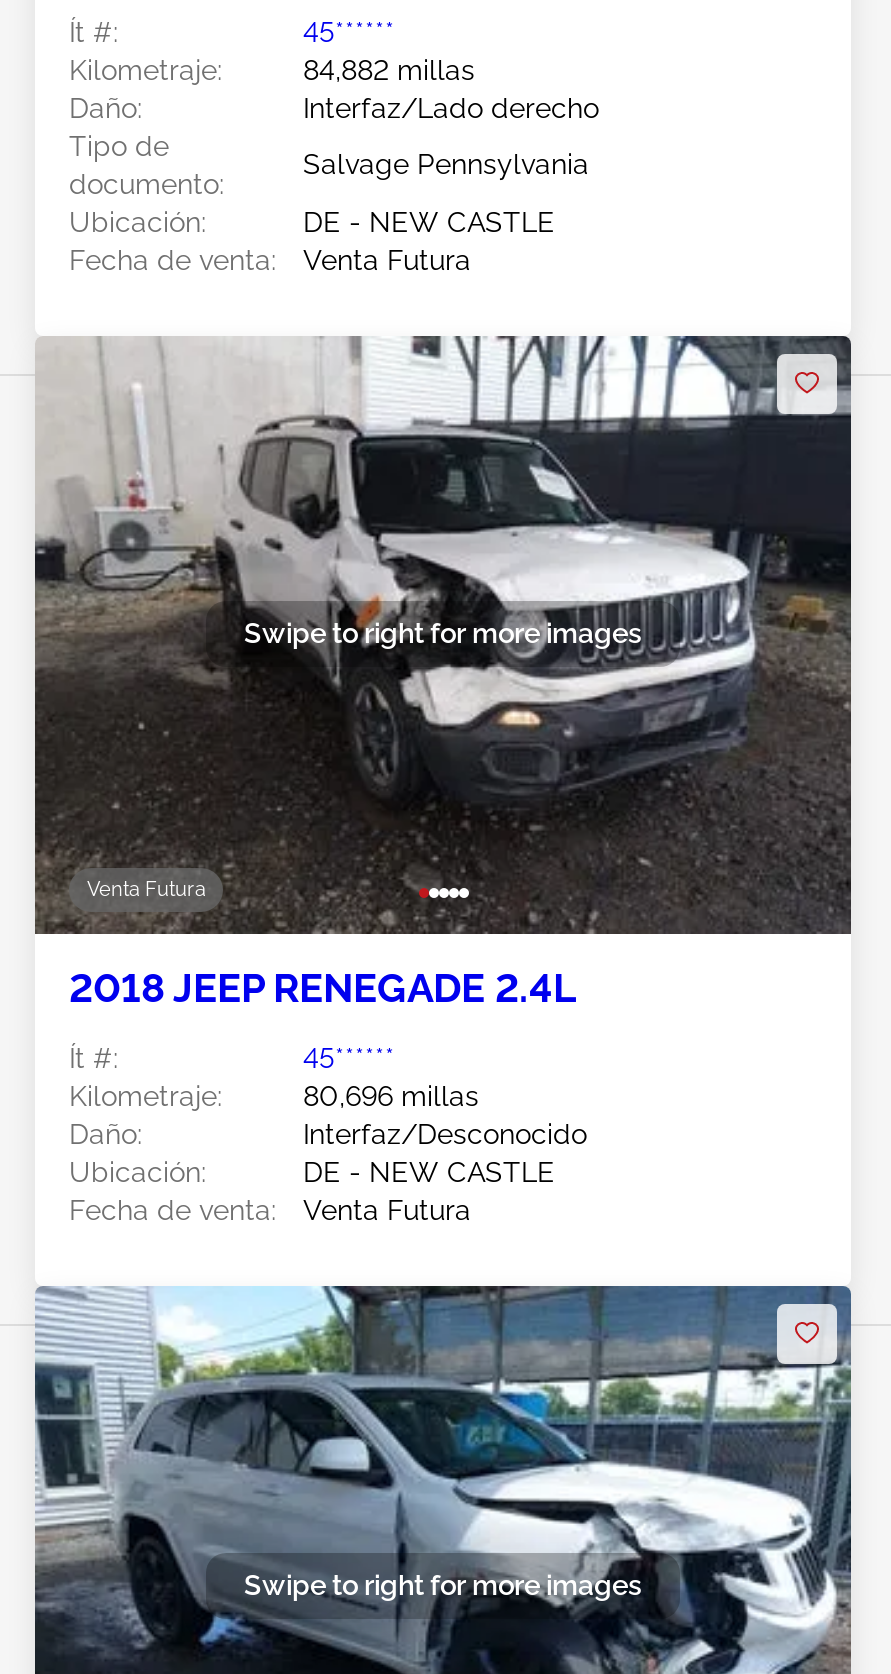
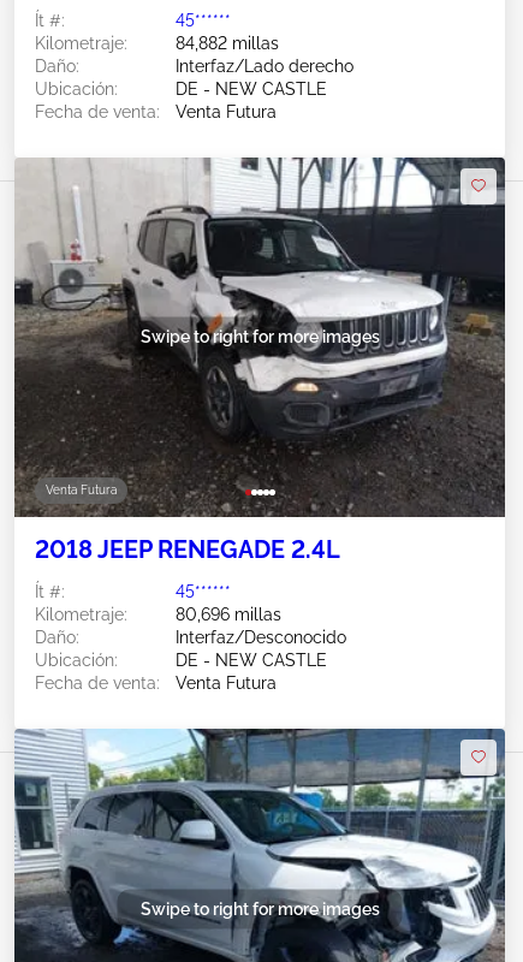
- Tipo de
- documento:

- Salvage Pennsylvania
